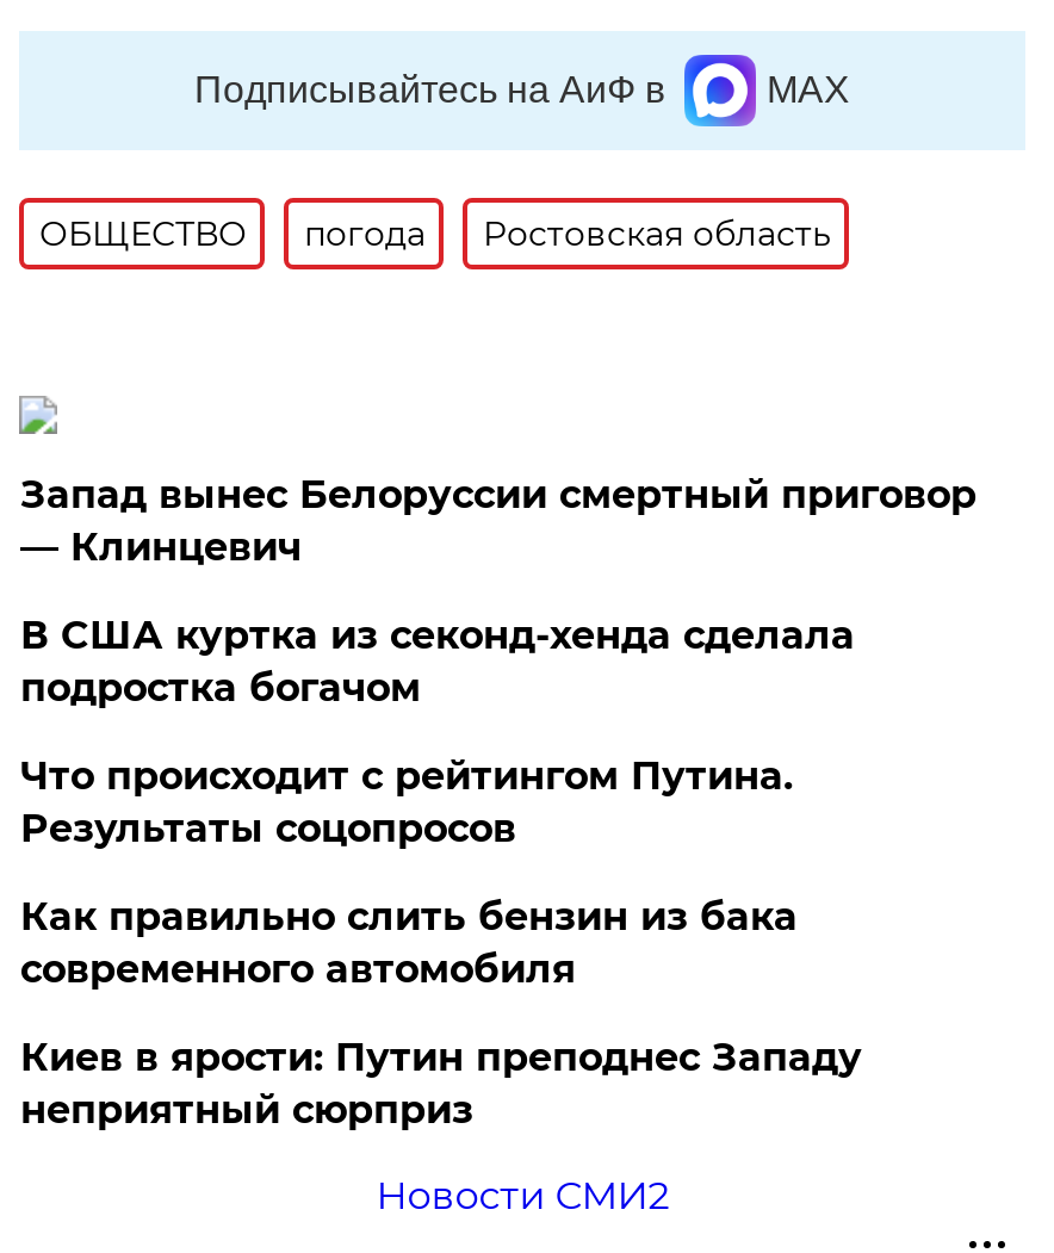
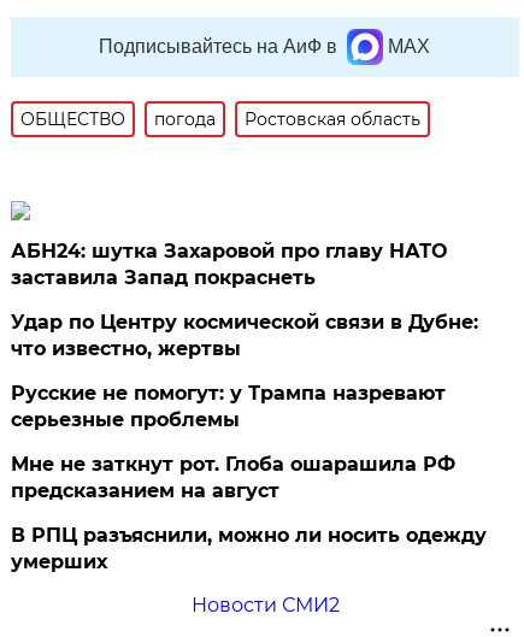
- Запад вынес Белоруссии смертный приговор
- — Клинцевич
+ АБН24: шутка Захаровой про главу НАТО
+ заставила Запад покраснеть

- В США куртка из секонд-хенда сделала
- подростка богачом
+ Удар по Центру космической связи в Дубне:
+ что известно, жертвы

- Что происходит с рейтингом Путина.
- Результаты соцопросов
+ Русские не помогут: у Трампа назревают
+ серьезные проблемы

- Как правильно слить бензин из бака
- современного автомобиля
+ Мне не заткнут рот. Глоба ошарашила РФ
+ предсказанием на август

- Киев в ярости: Путин преподнес Западу
- неприятный сюрприз
+ В РПЦ разъяснили, можно ли носить одежду
+ умерших
